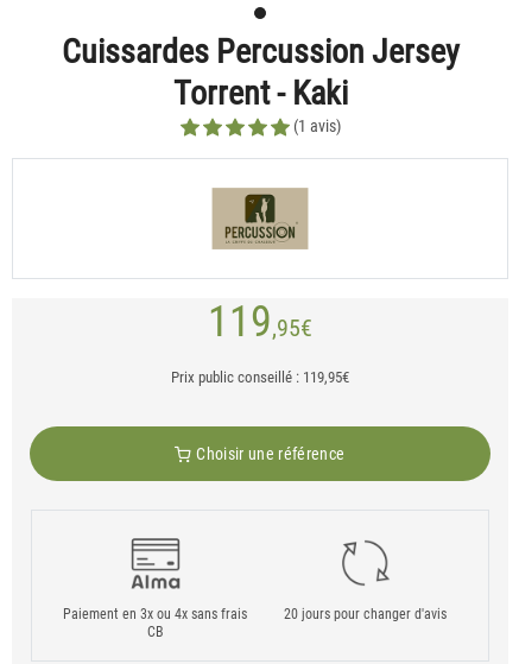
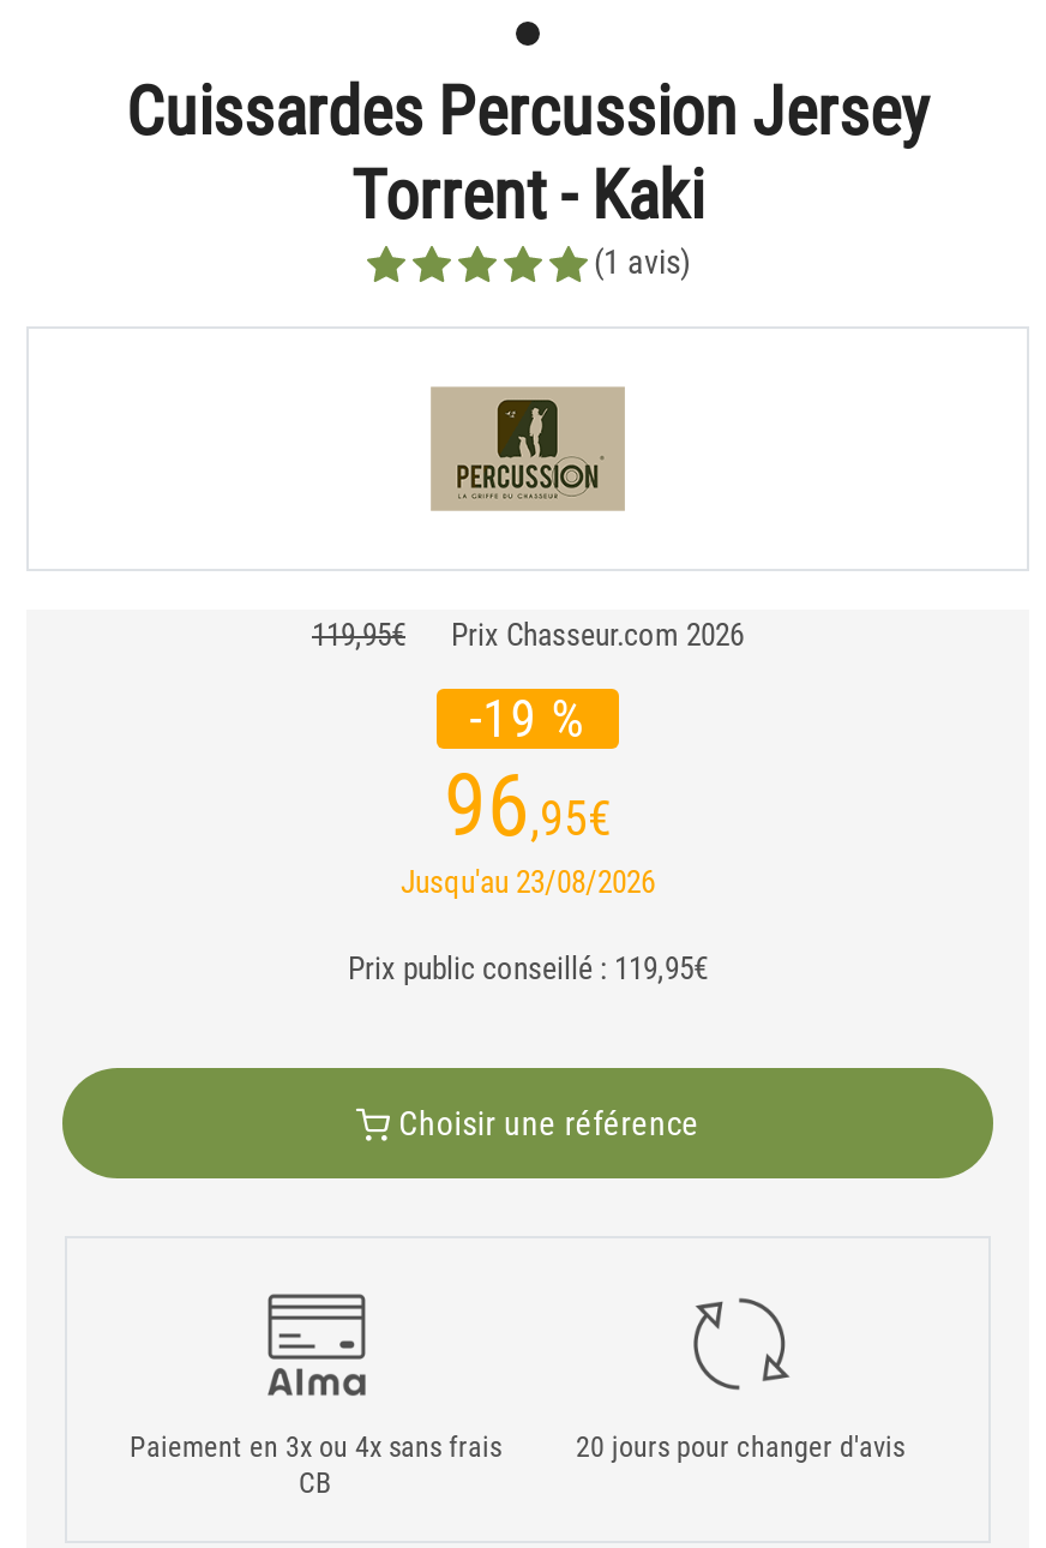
- 119,95€
+ 119,95€
+ Prix Chasseur.com 2026
+ -19 %
+ 96,95€
+ Jusqu'au 23/08/2026
